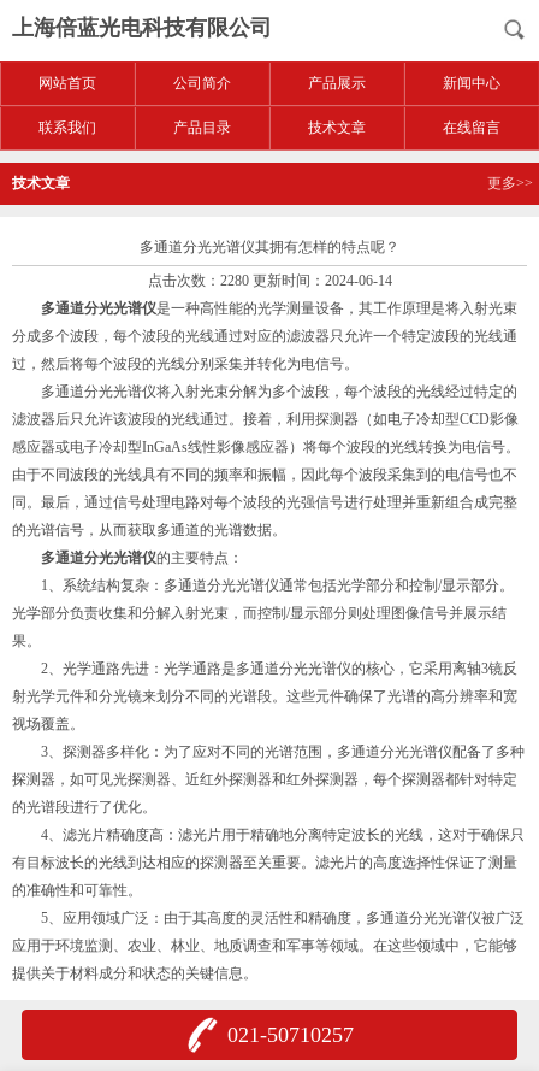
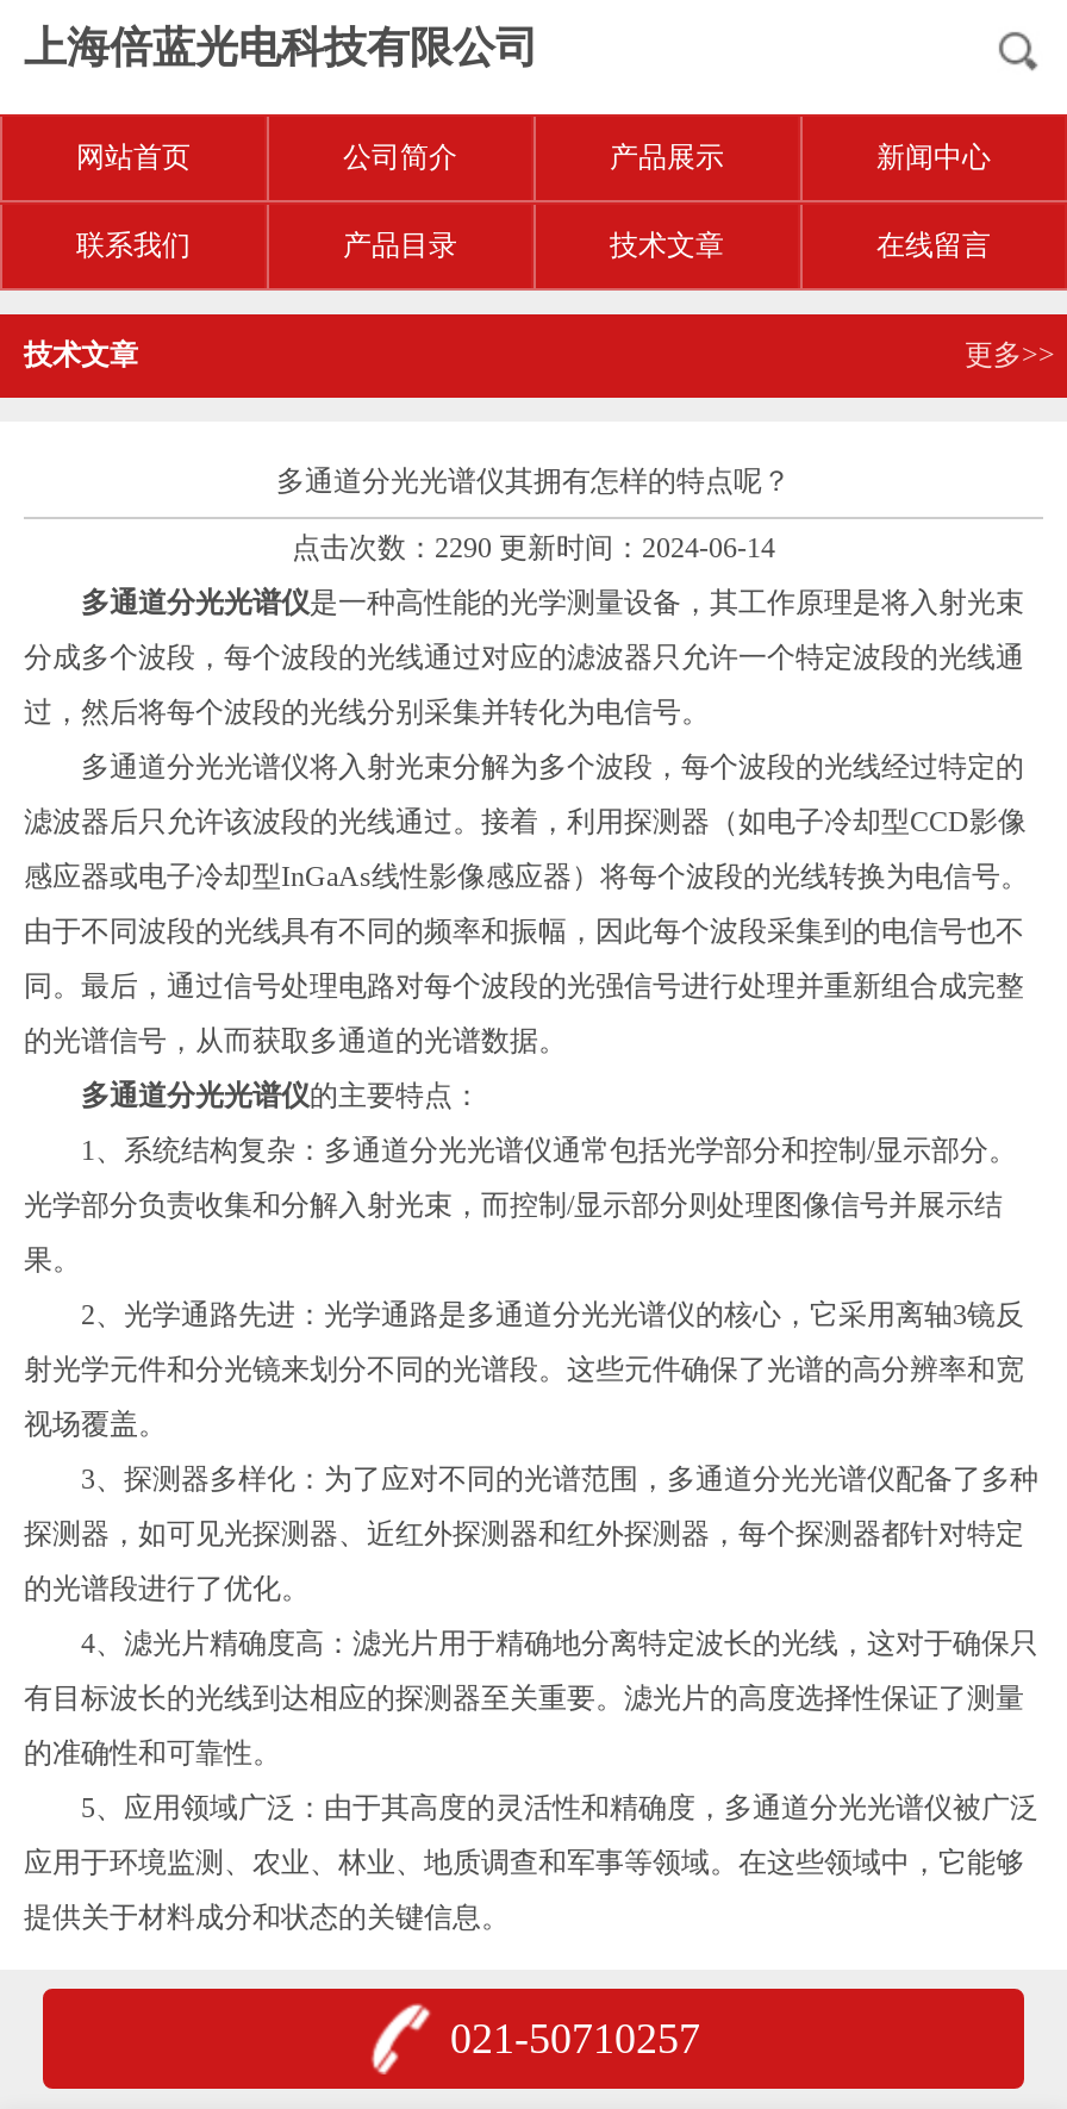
- 点击次数：2280 更新时间：2024-06-14
+ 点击次数：2290 更新时间：2024-06-14
